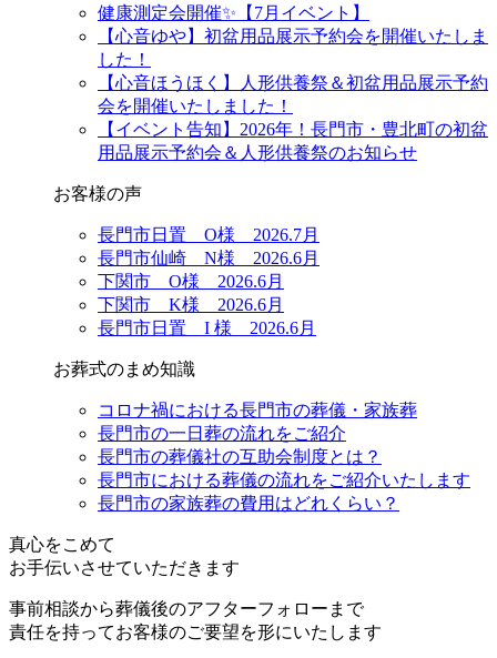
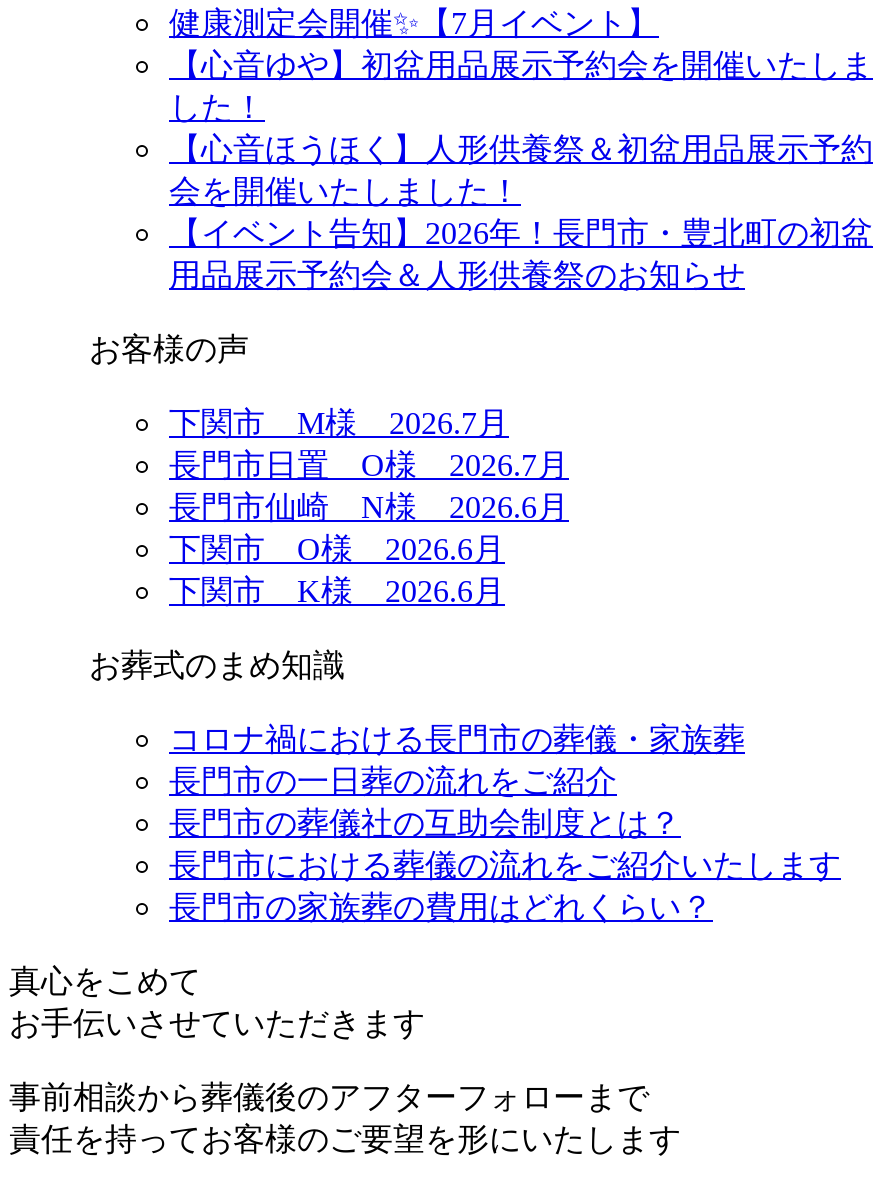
+ 下関市 M様 2026.7月

moved down: 長門市日置 O様 2026.7月 | 長門市仙崎 N様 2026.6月 | 下関市 O様 2026.6月 | 下関市 K様 2026.6月

- 長門市日置 I 様 2026.6月
